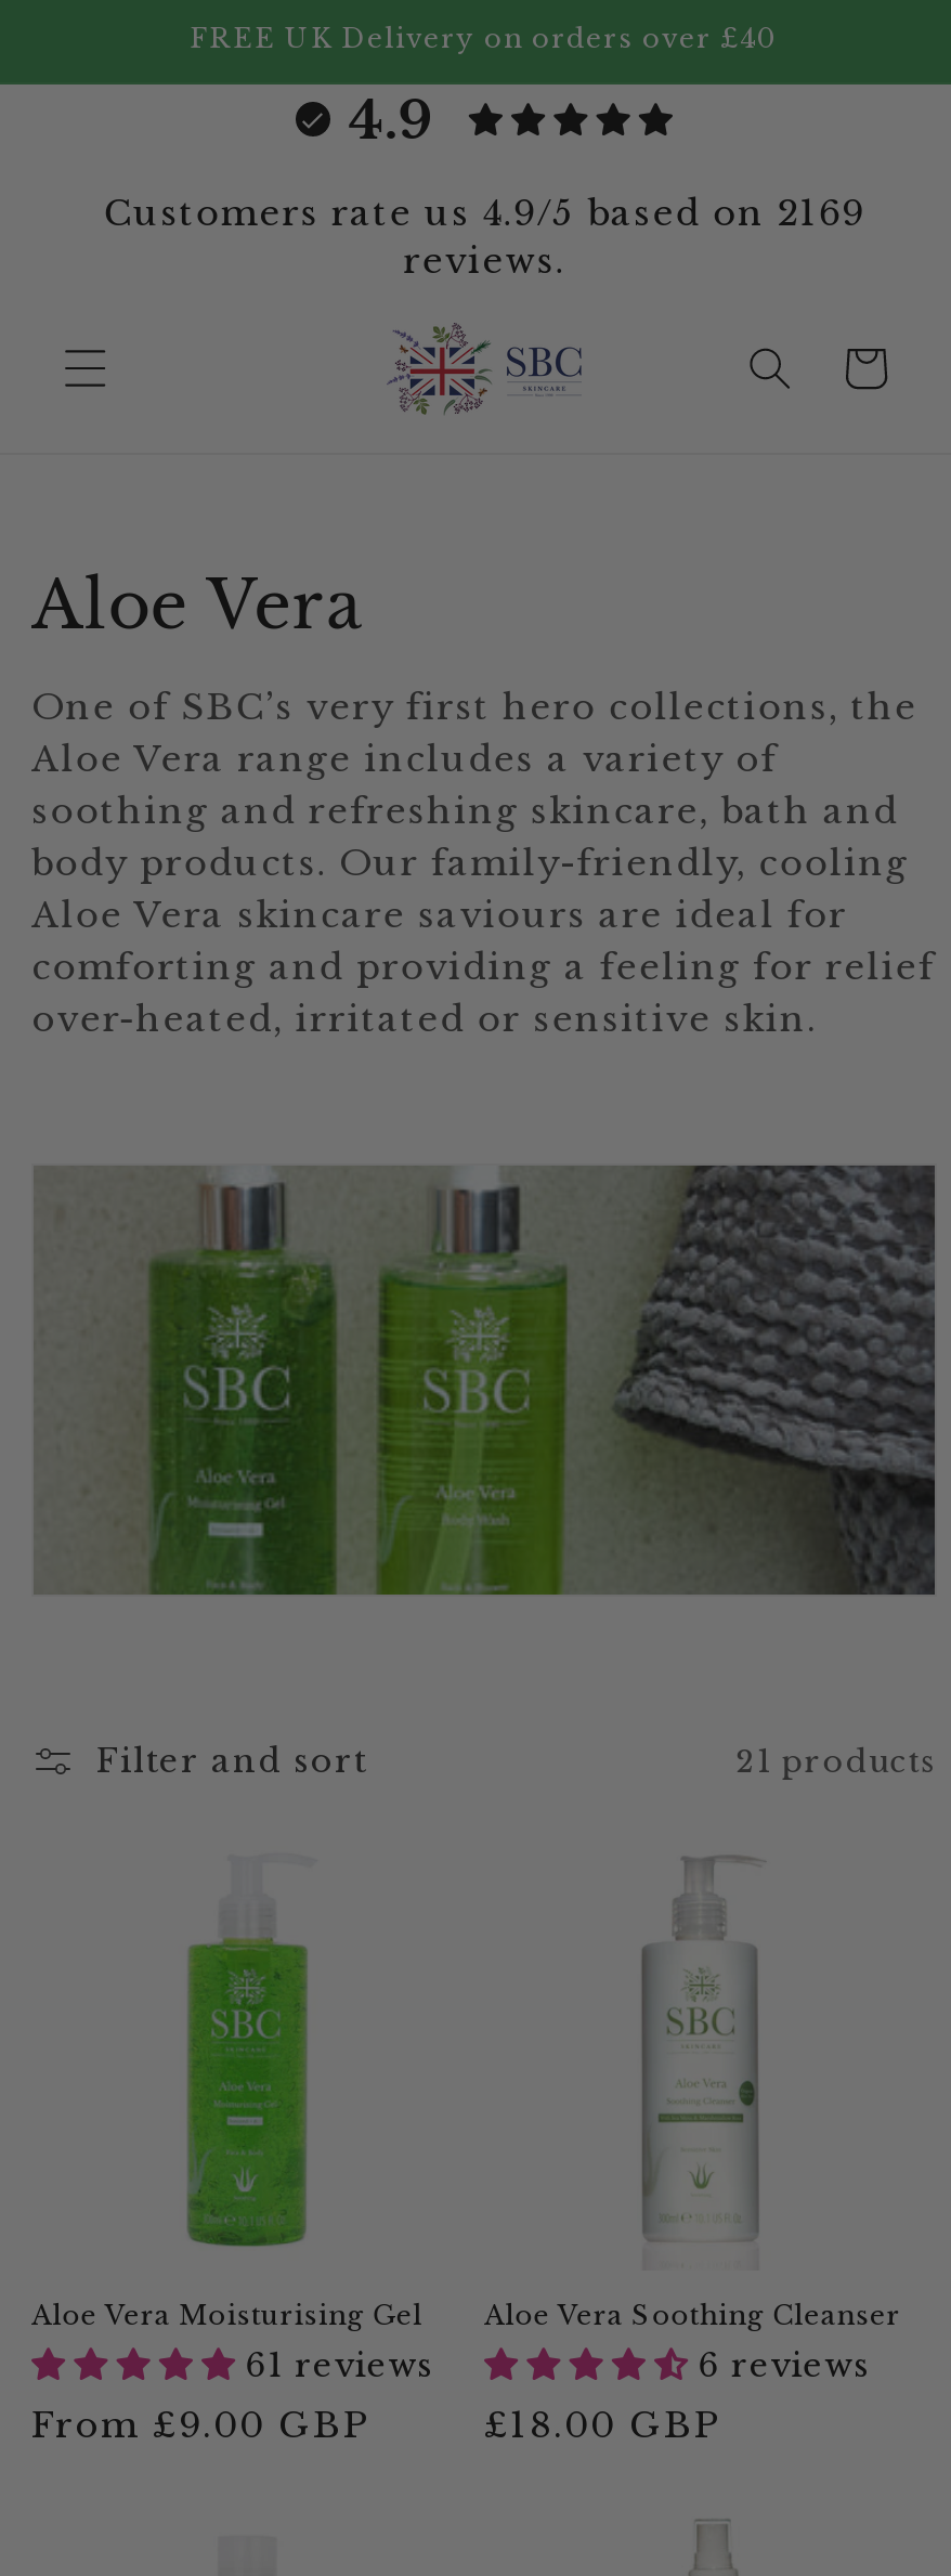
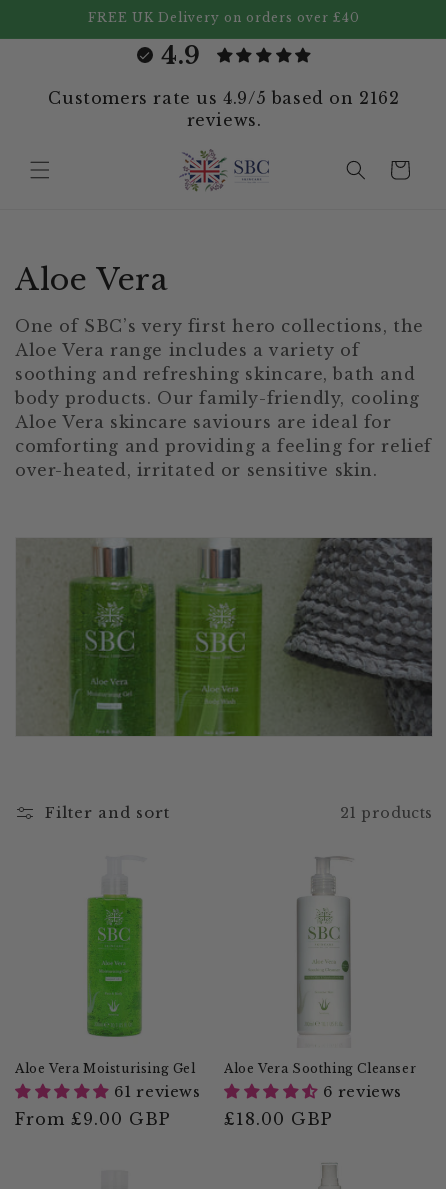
- Customers rate us 4.9/5 based on 2169
+ Customers rate us 4.9/5 based on 2162
